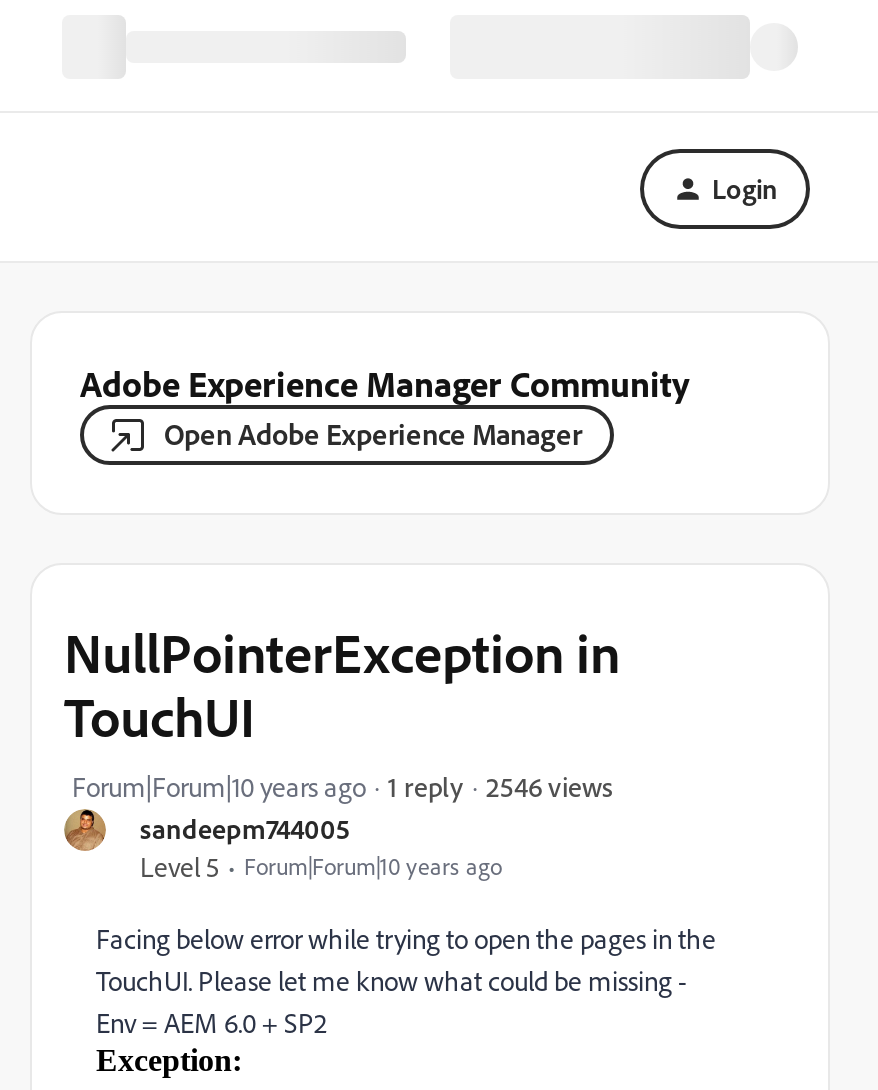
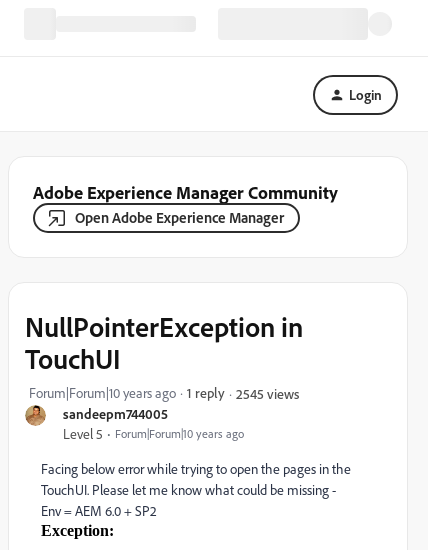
- 2546 views
+ 2545 views
